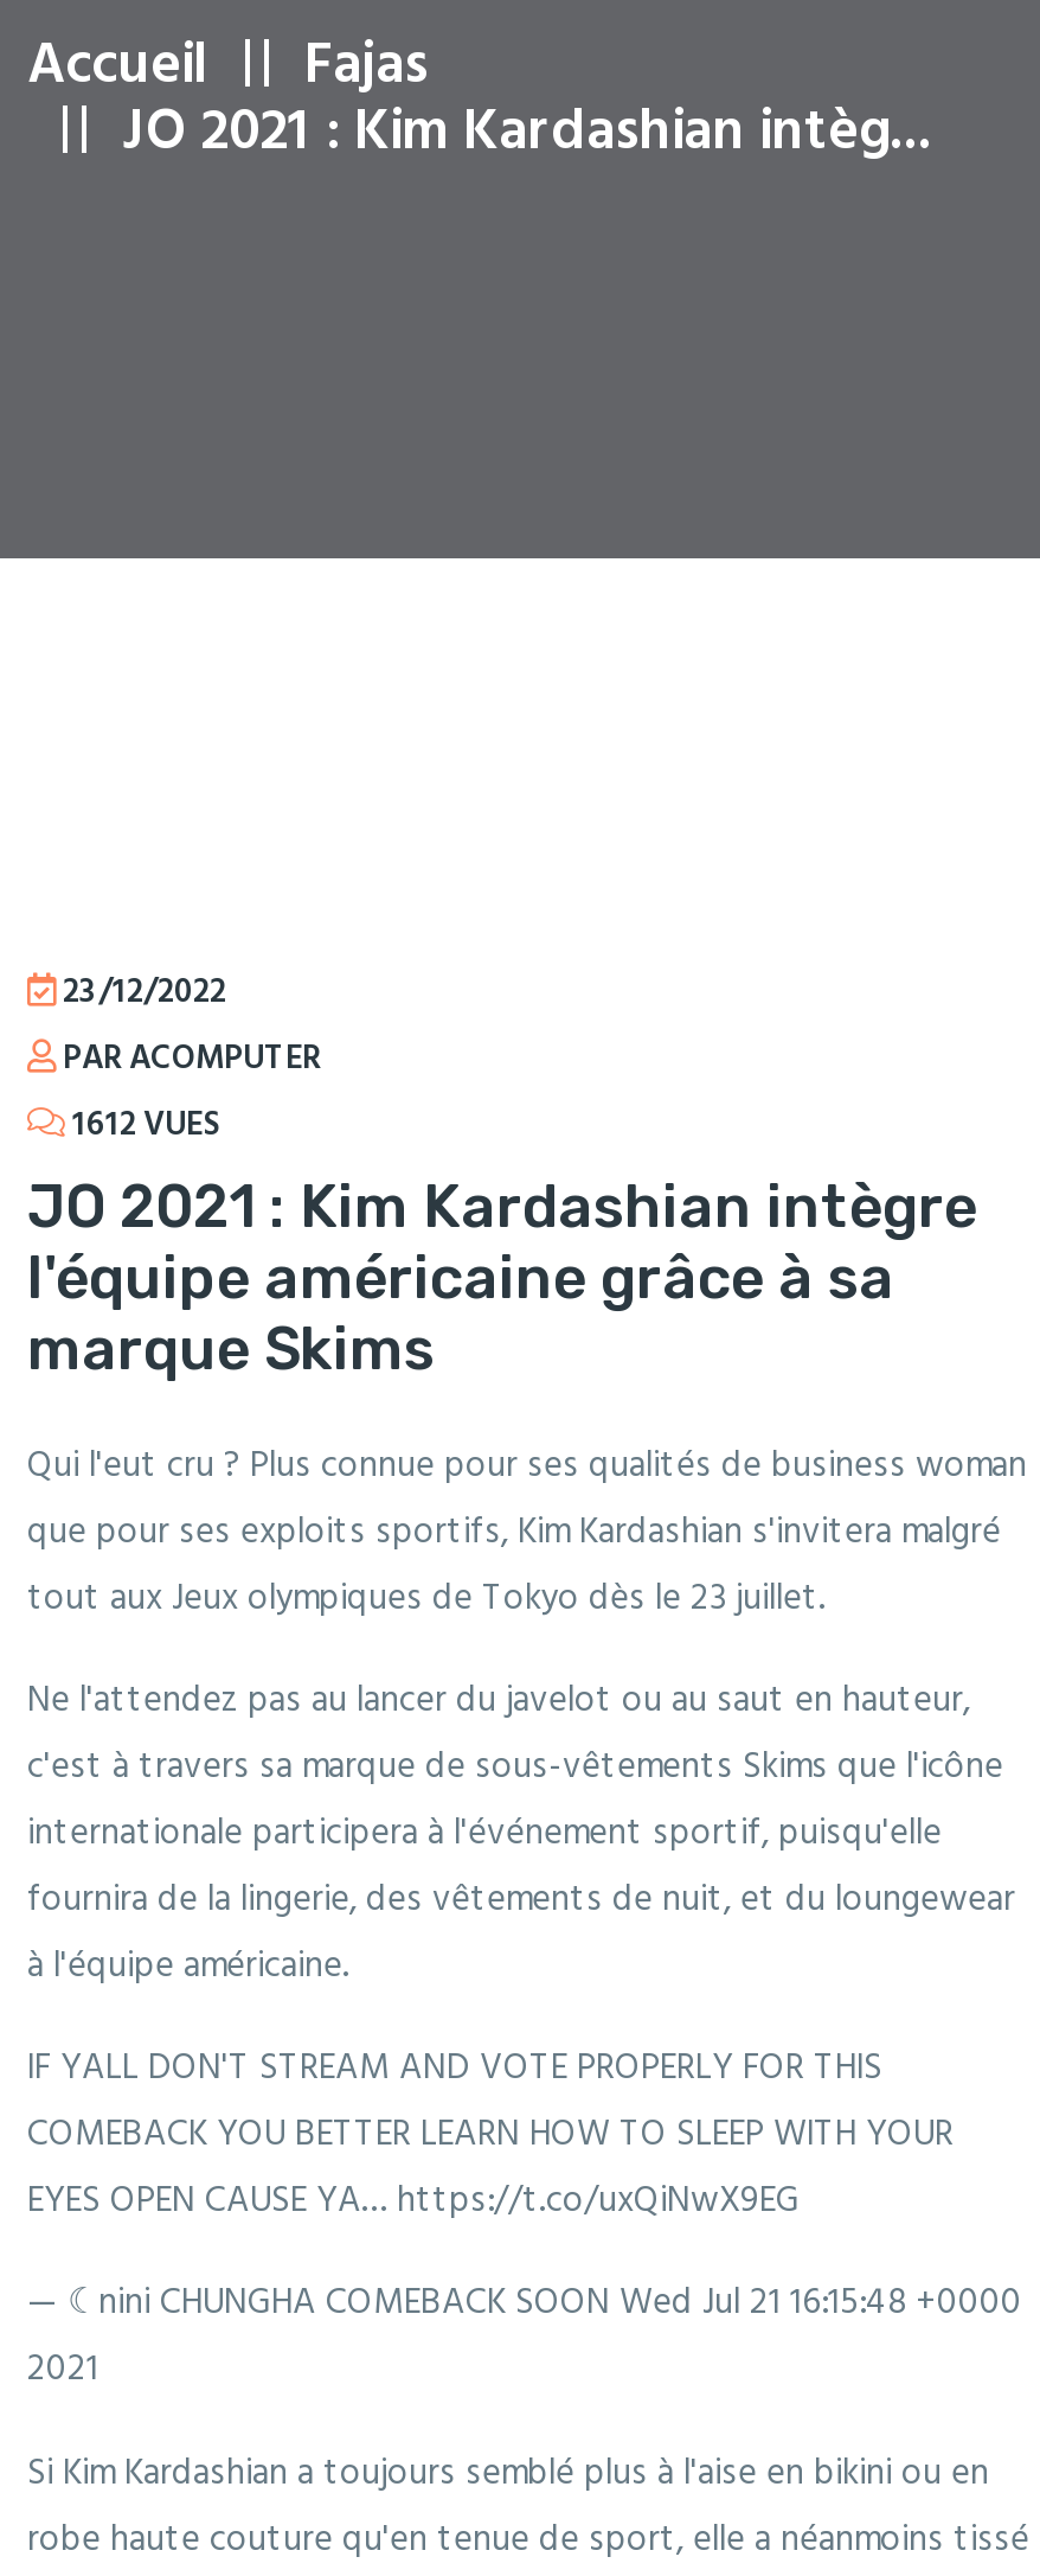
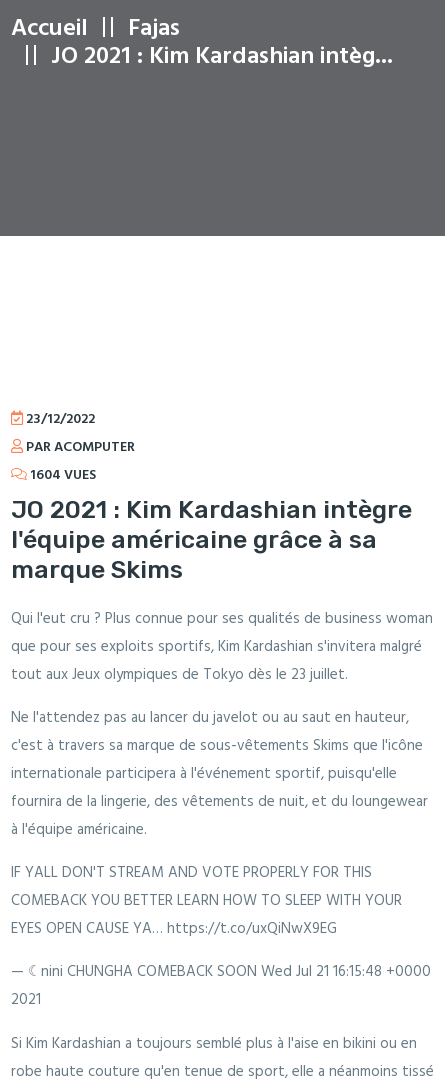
- 1612 VUES
+ 1604 VUES
